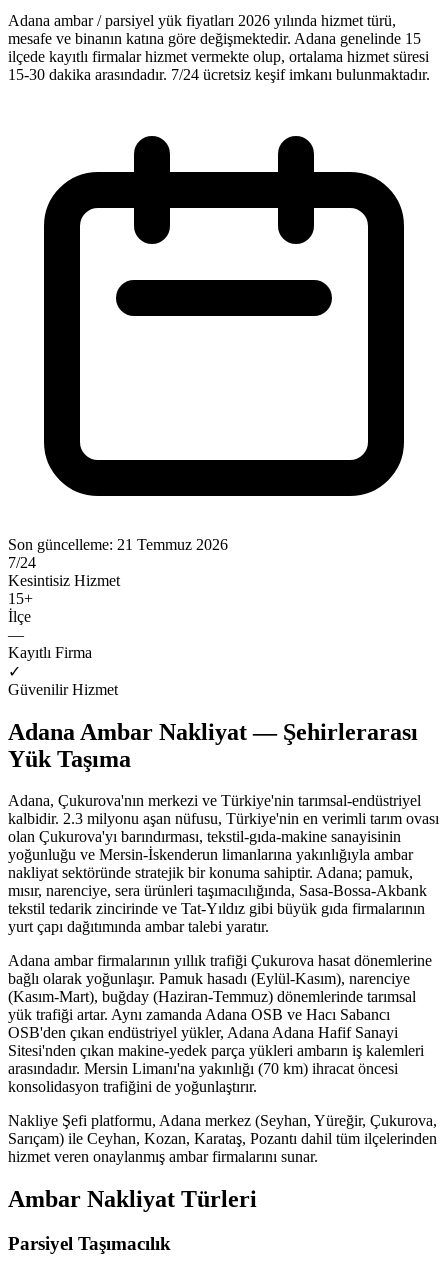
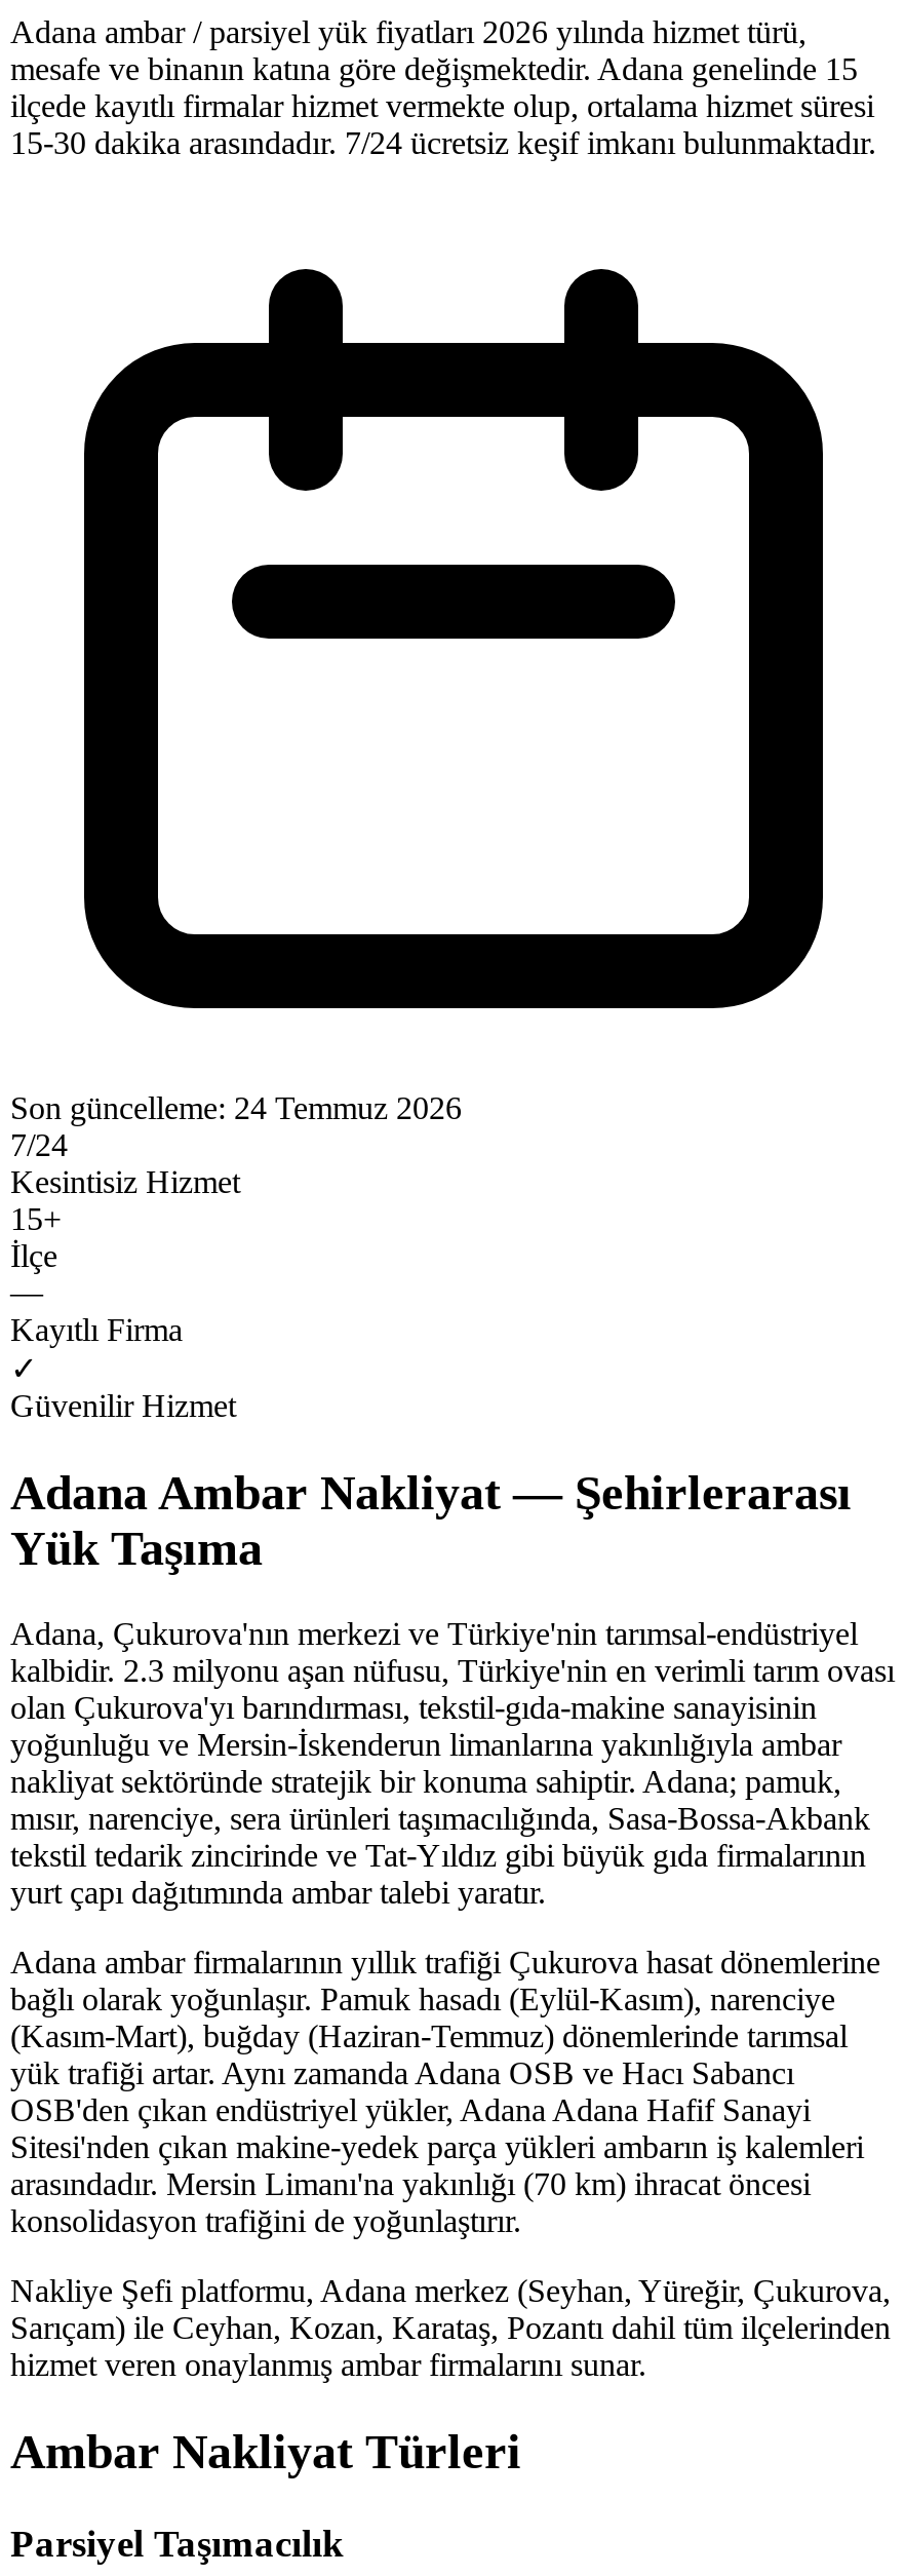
- Son güncelleme: 21 Temmuz 2026
+ Son güncelleme: 24 Temmuz 2026
